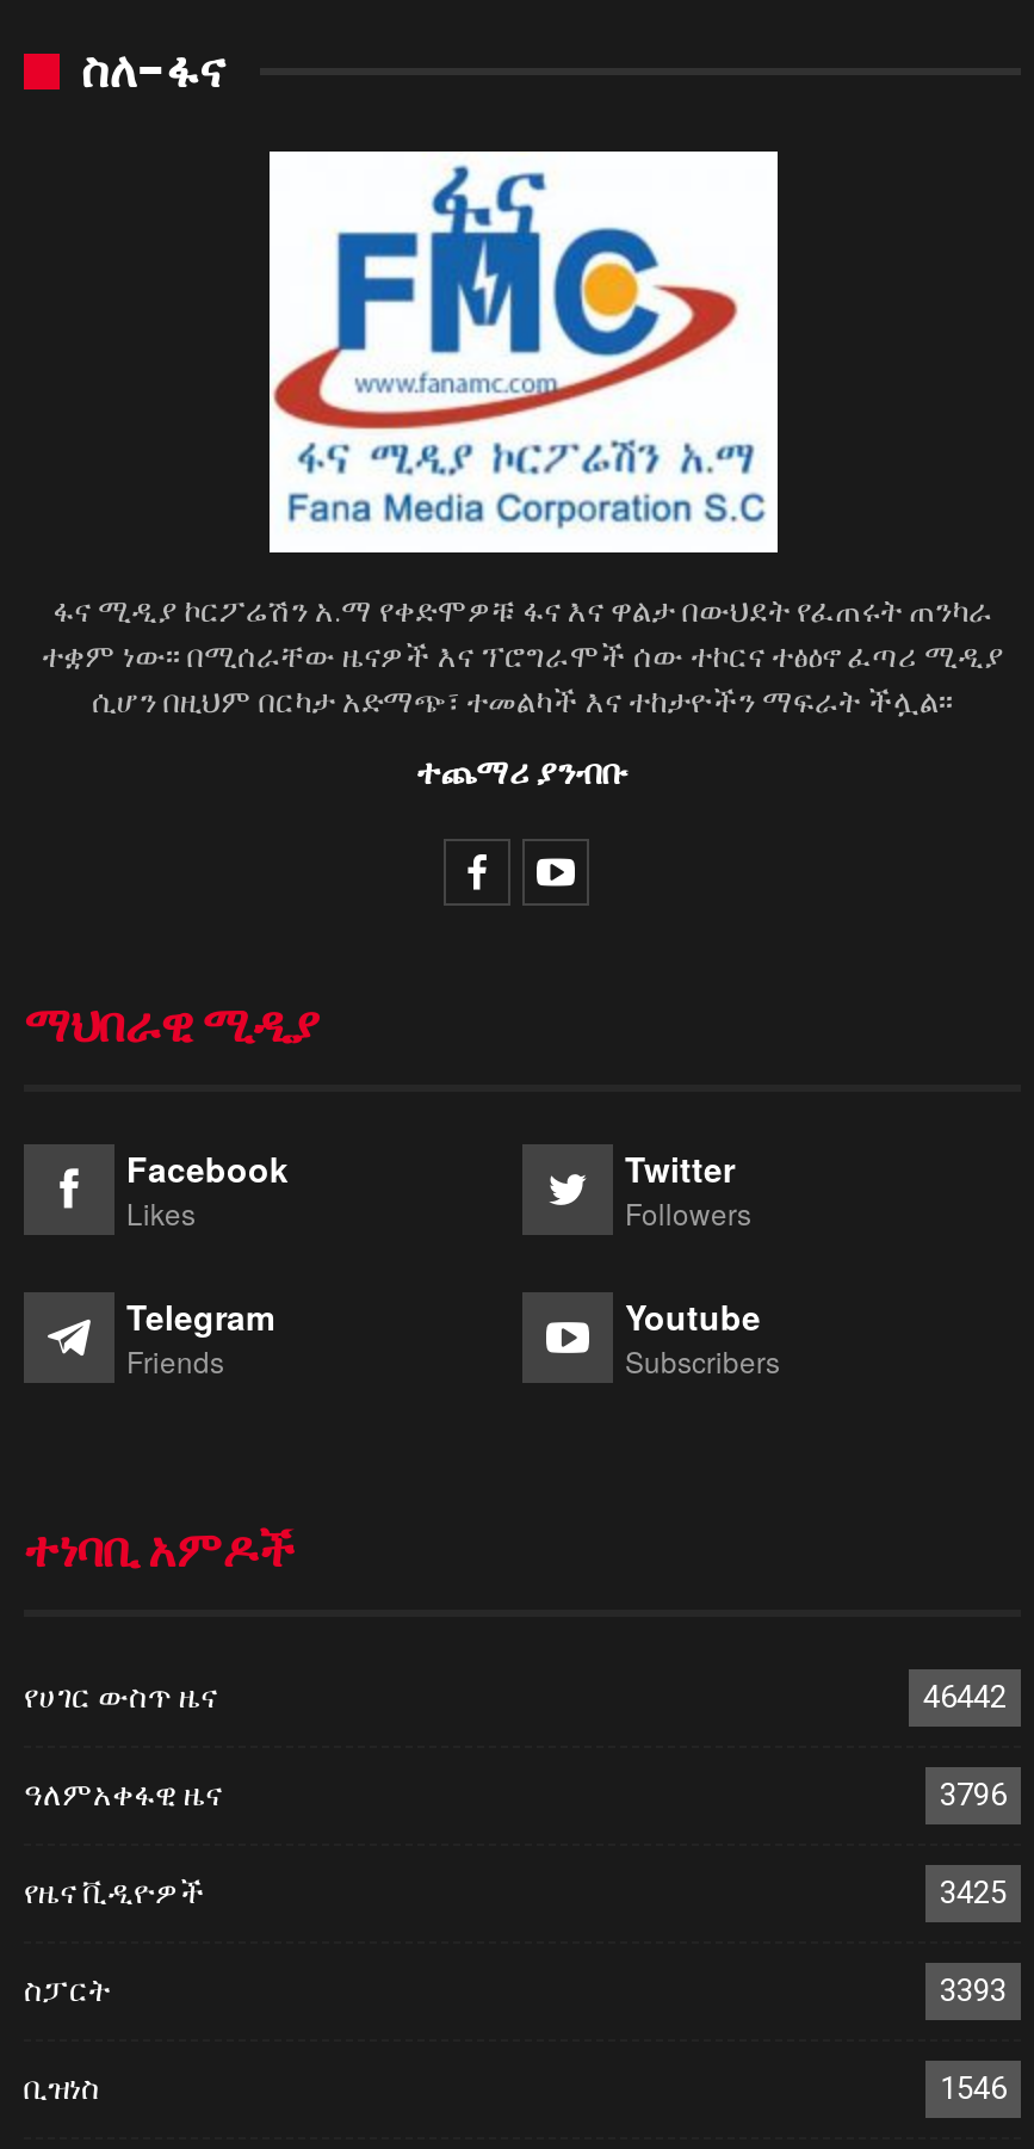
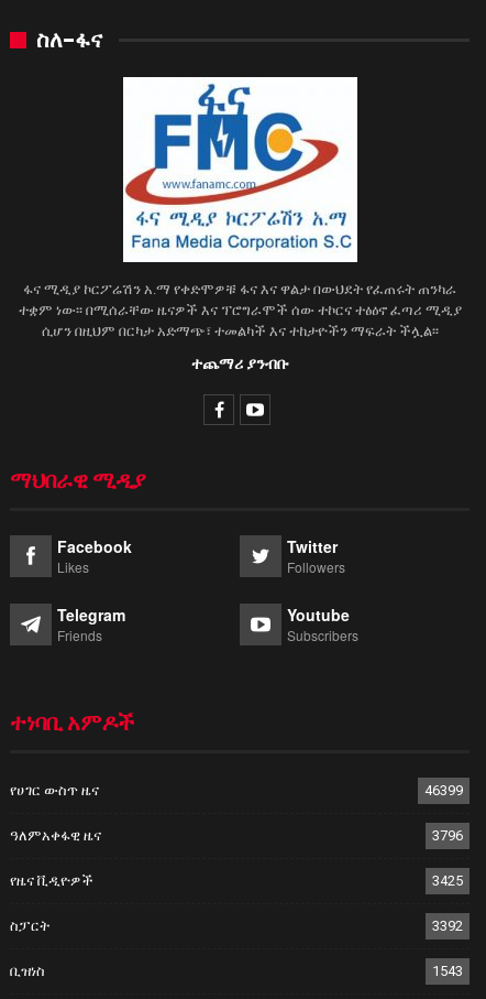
- 46442
+ 46399

- 3393
+ 3392

- 1546
+ 1543
